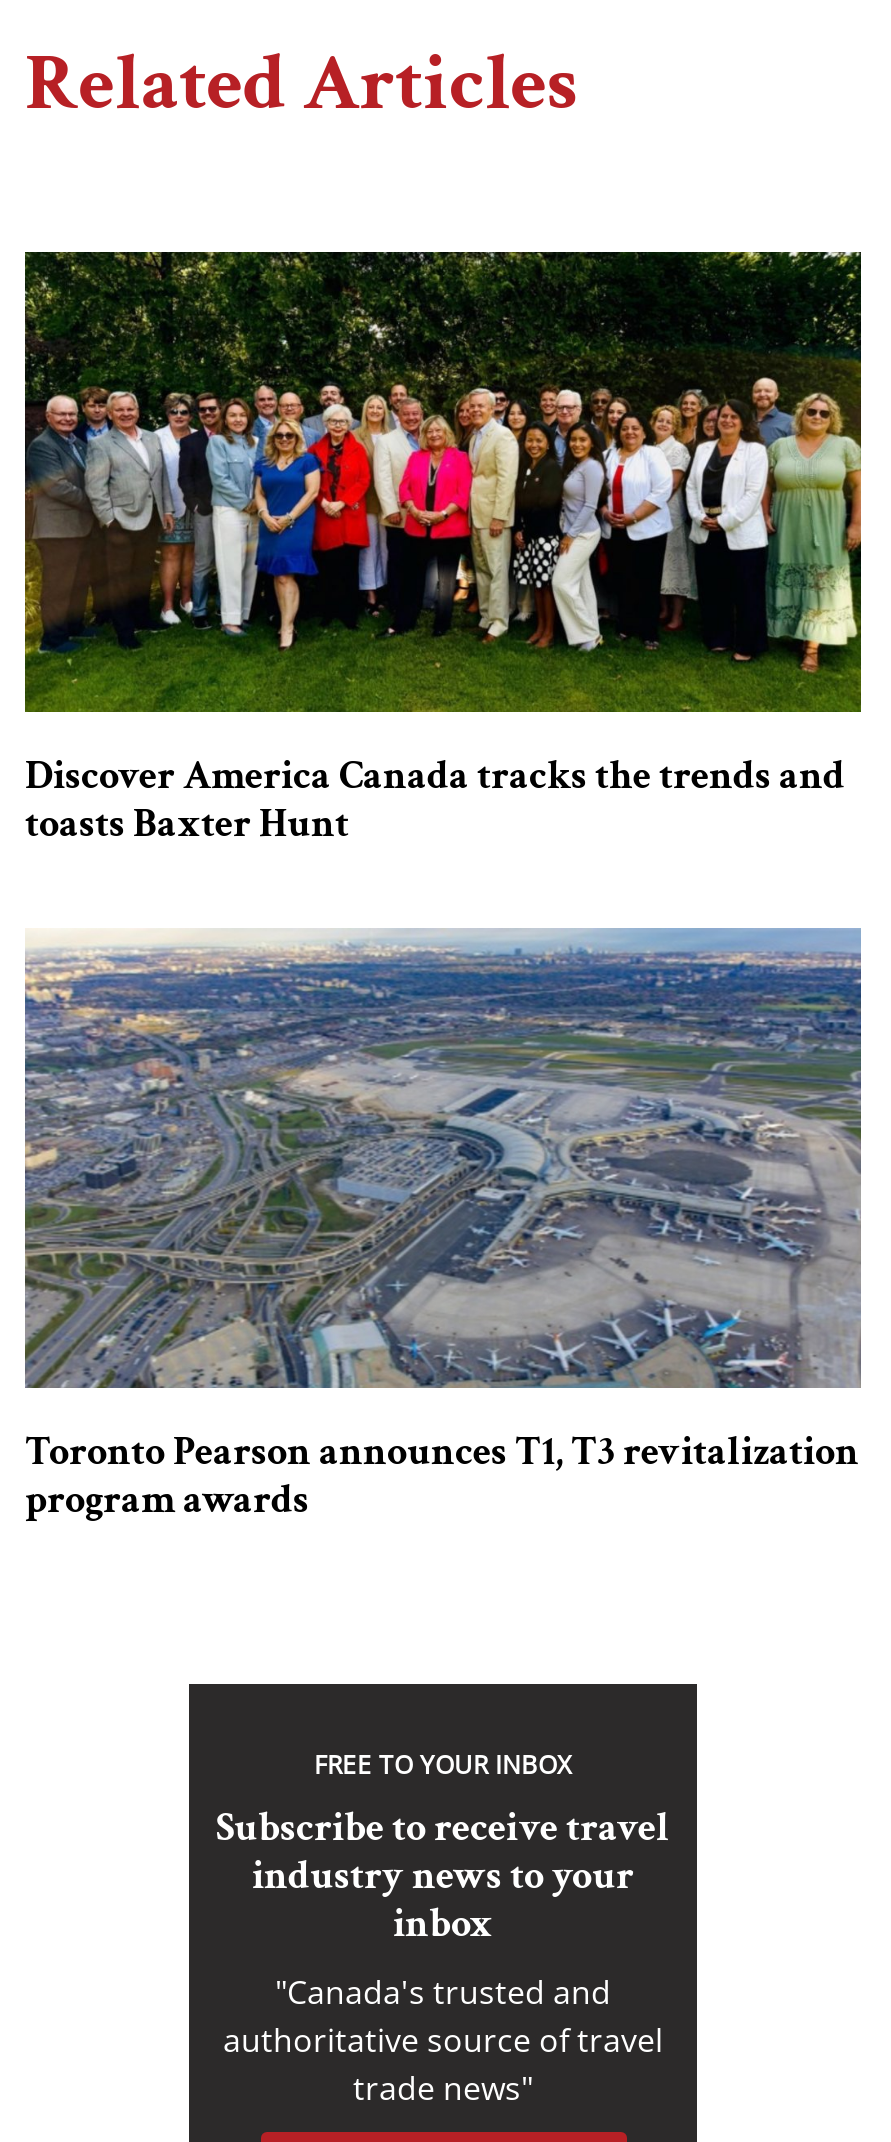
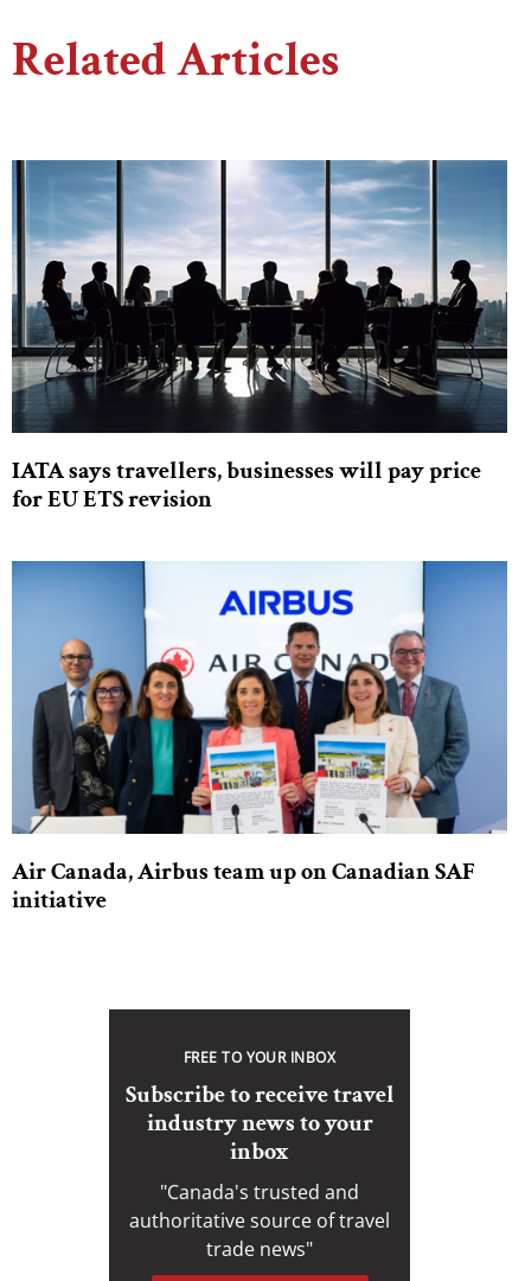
- [image]
- Discover America Canada tracks the trends and
- toasts Baxter Hunt
+ [image]
+ IATA says travellers, businesses will pay price
+ for EU ETS revision

- [image]
- Toronto Pearson announces T1, T3 revitalization
- program awards
+ [image]
+ Air Canada, Airbus team up on Canadian SAF
+ initiative
